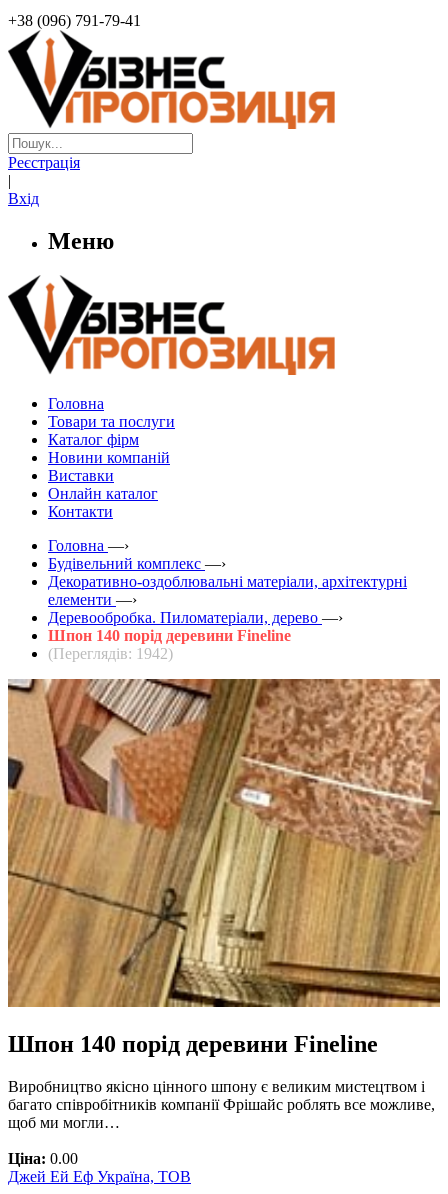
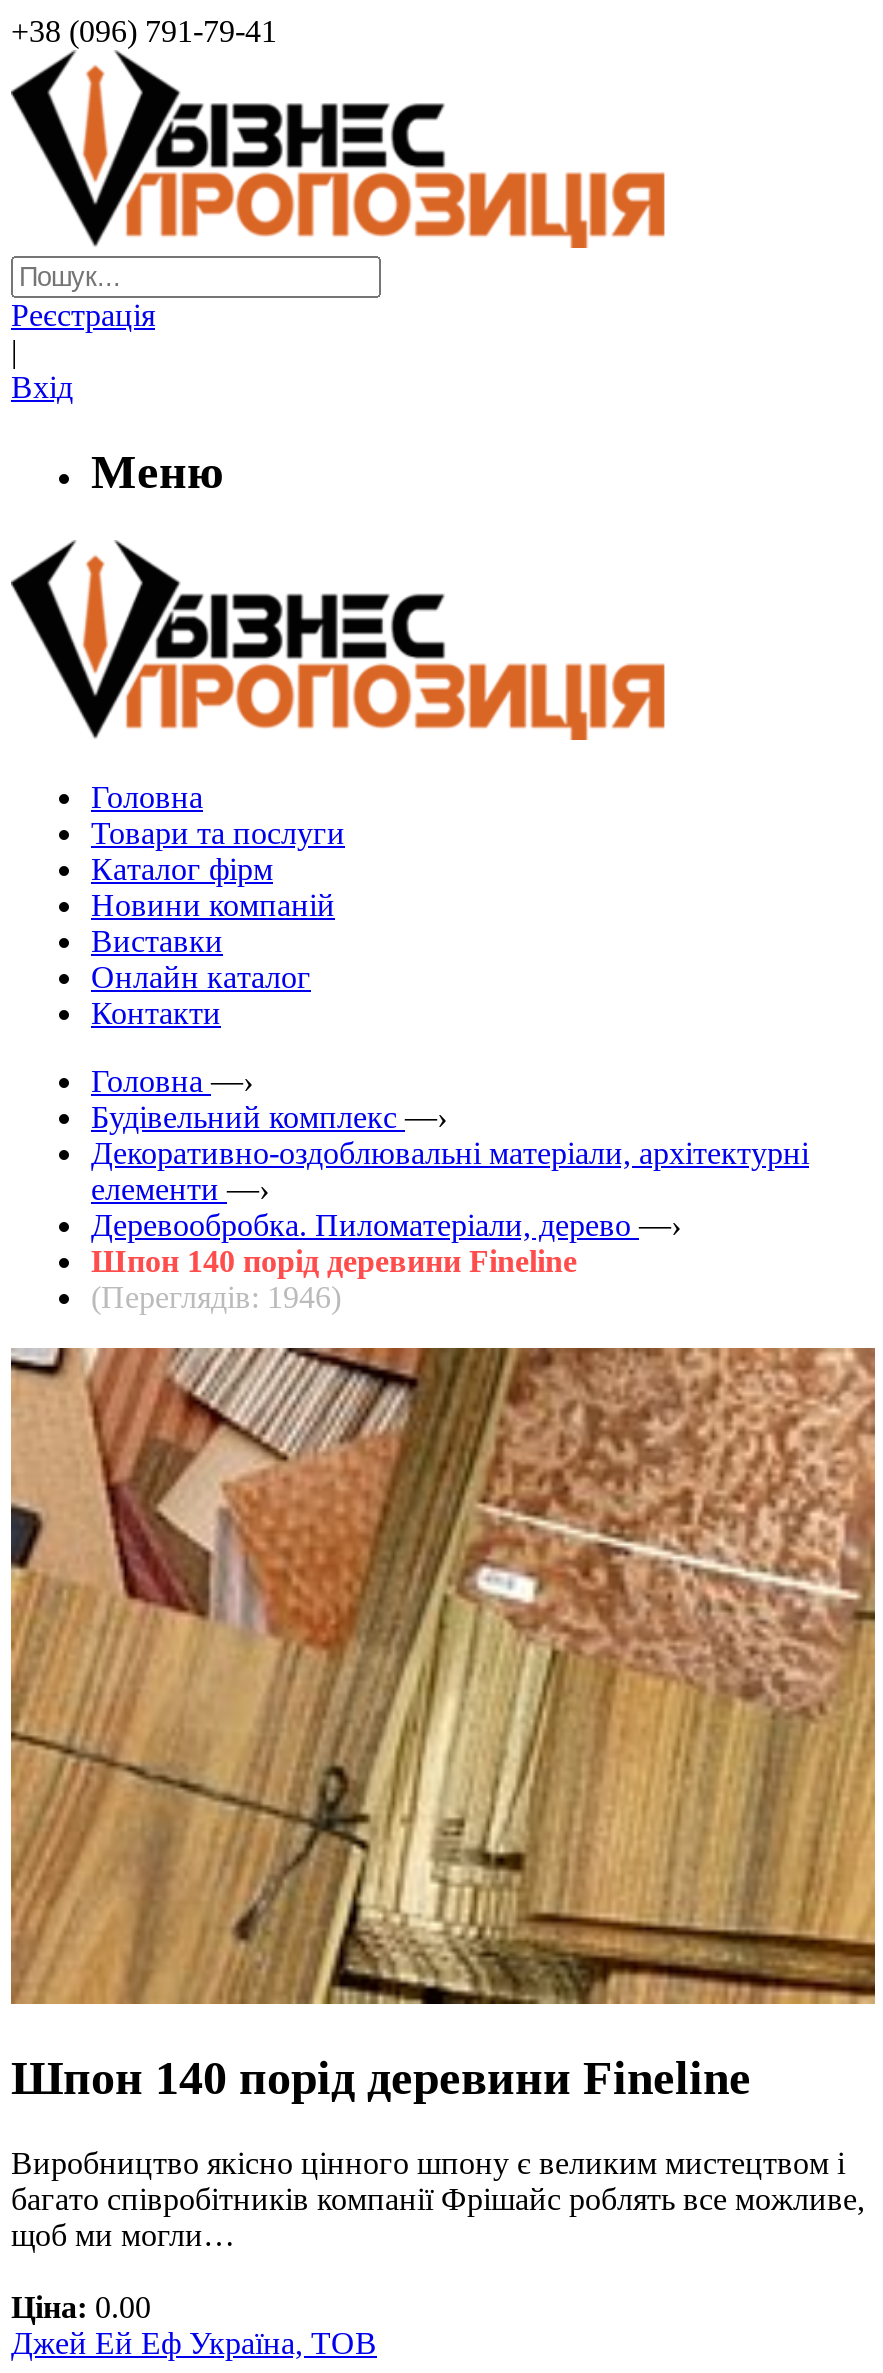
- (Переглядів: 1942)
+ (Переглядів: 1946)
